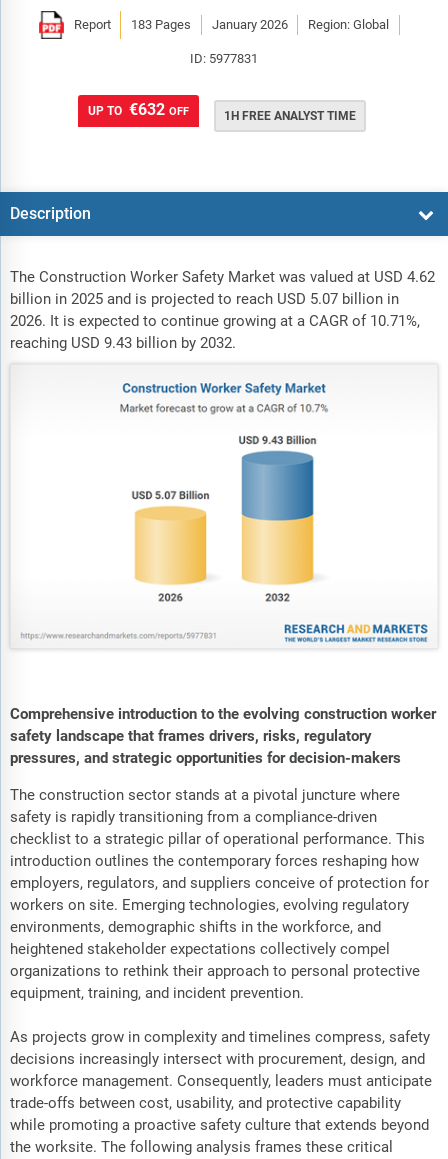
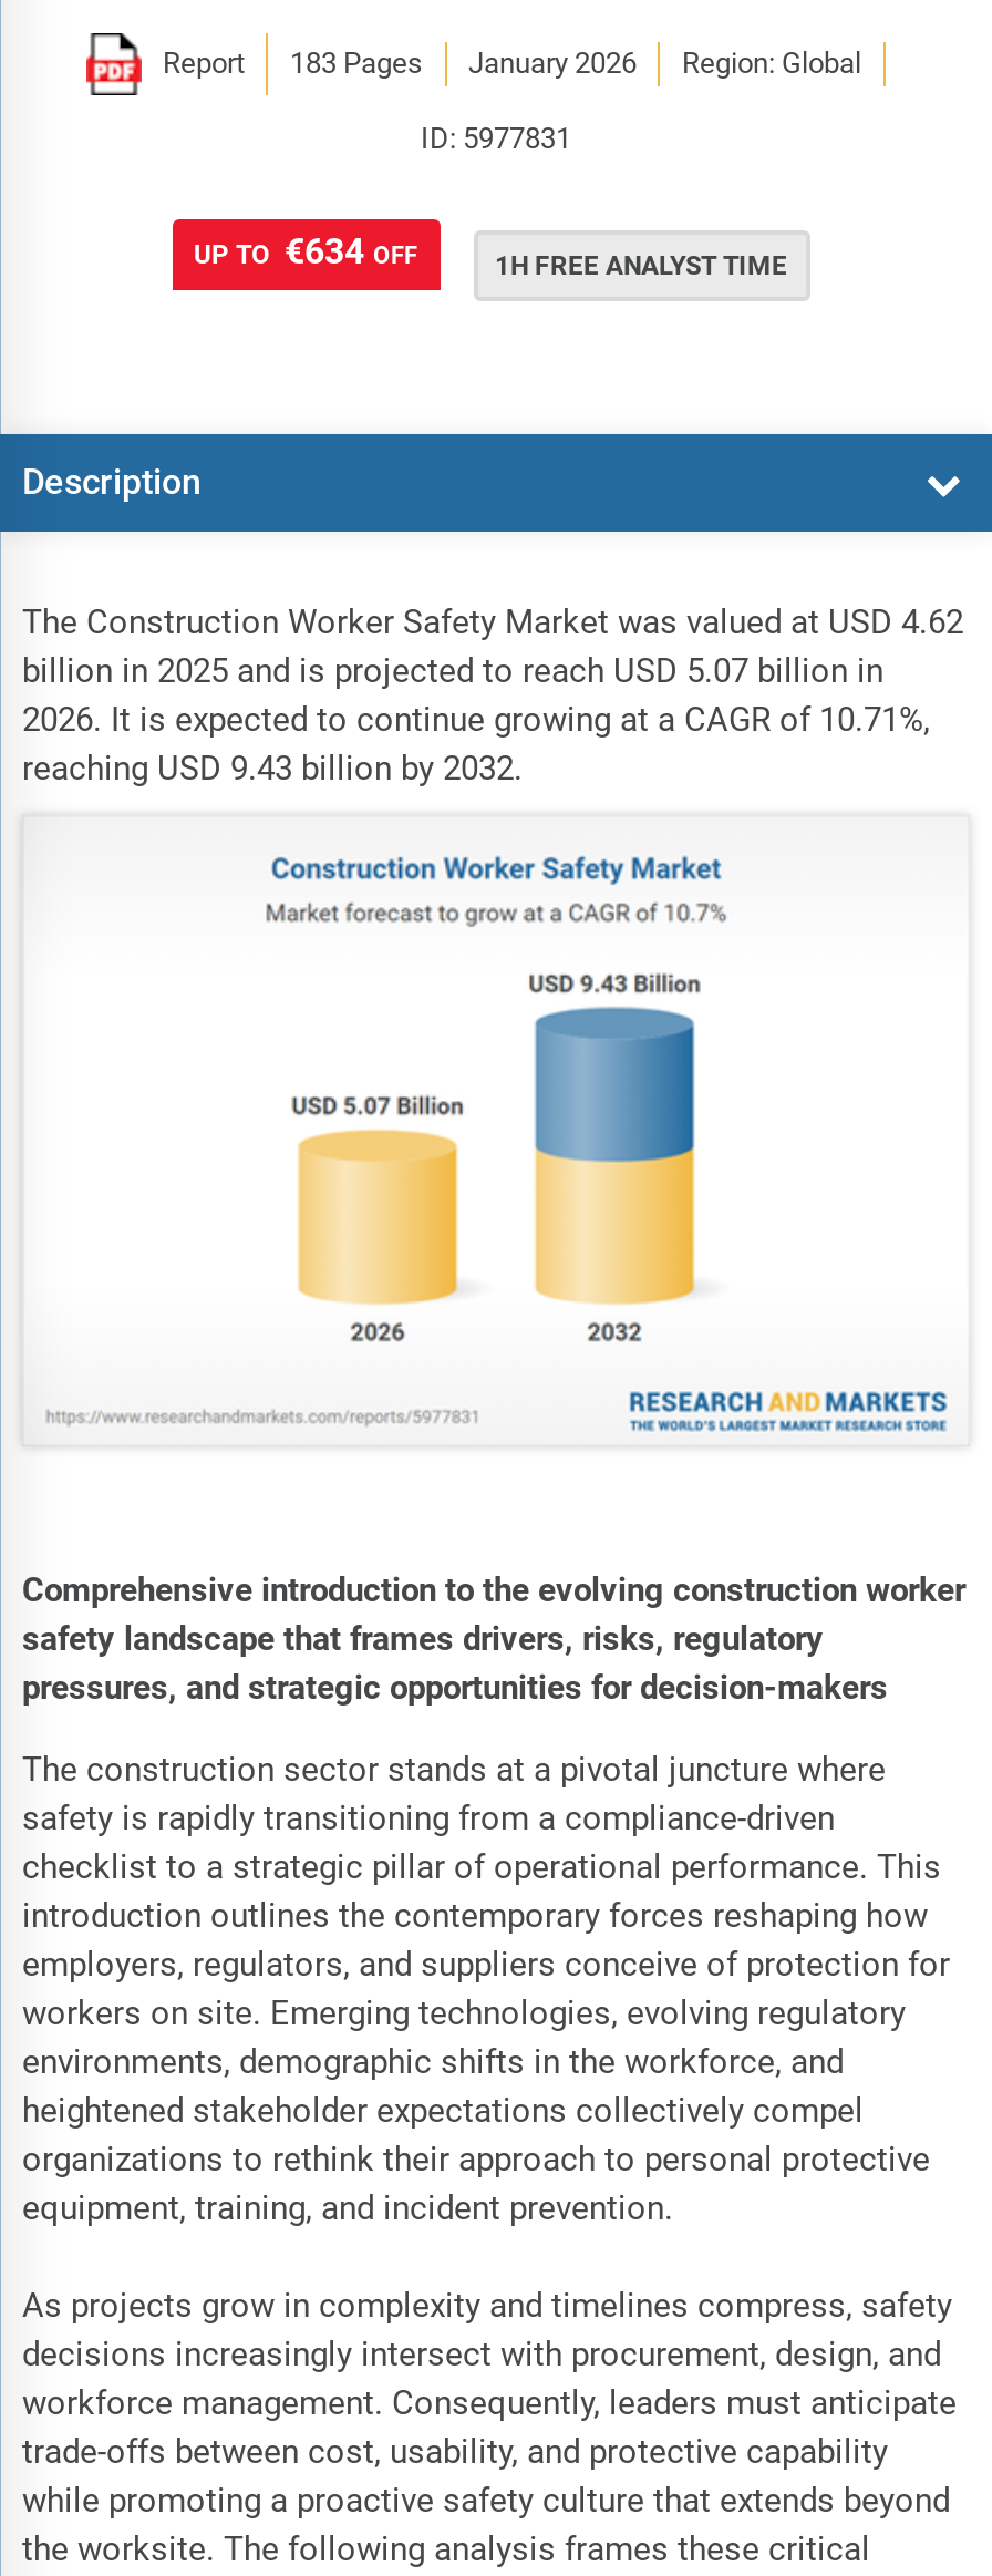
- UP TO €632 OFF
+ UP TO €634 OFF
